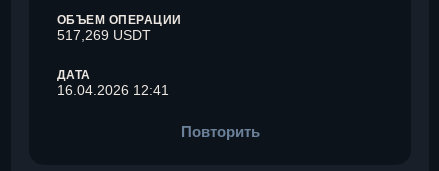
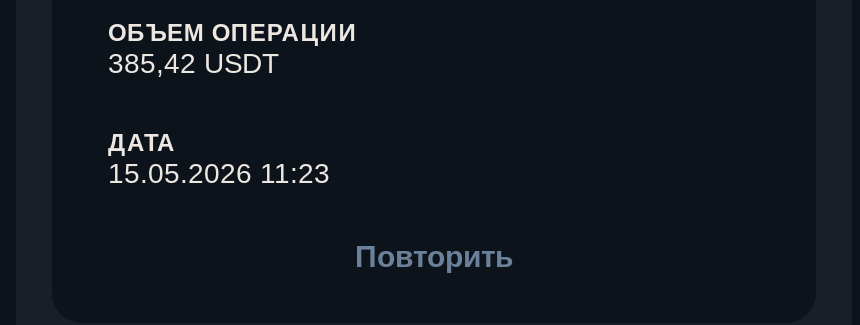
- 517,269 USDT
+ 385,42 USDT

- 16.04.2026 12:41
+ 15.05.2026 11:23
